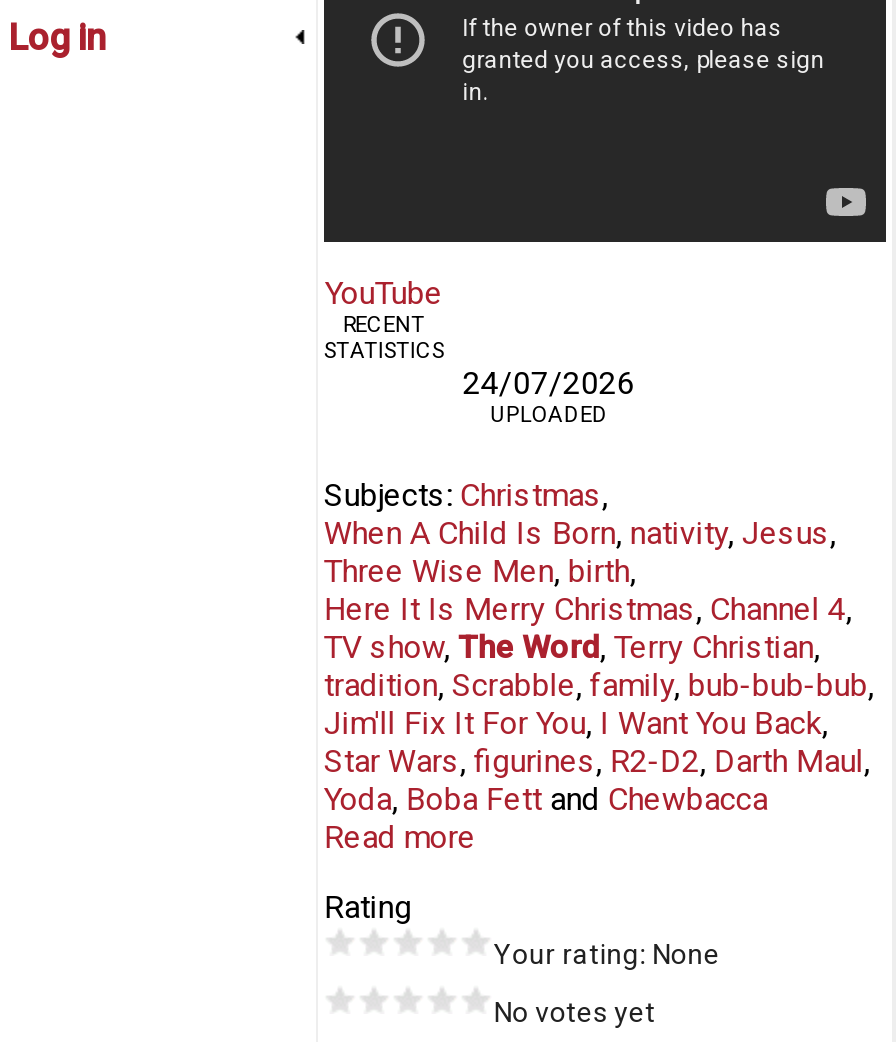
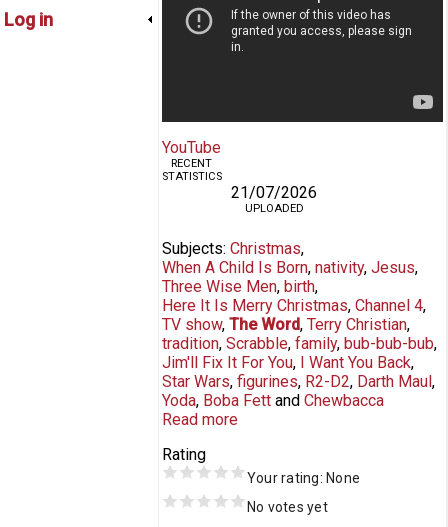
- 24/07/2026
+ 21/07/2026
